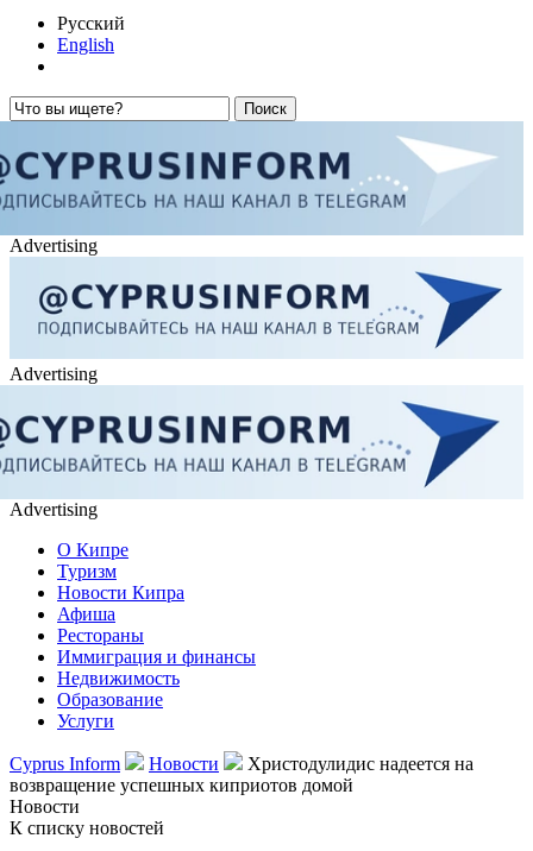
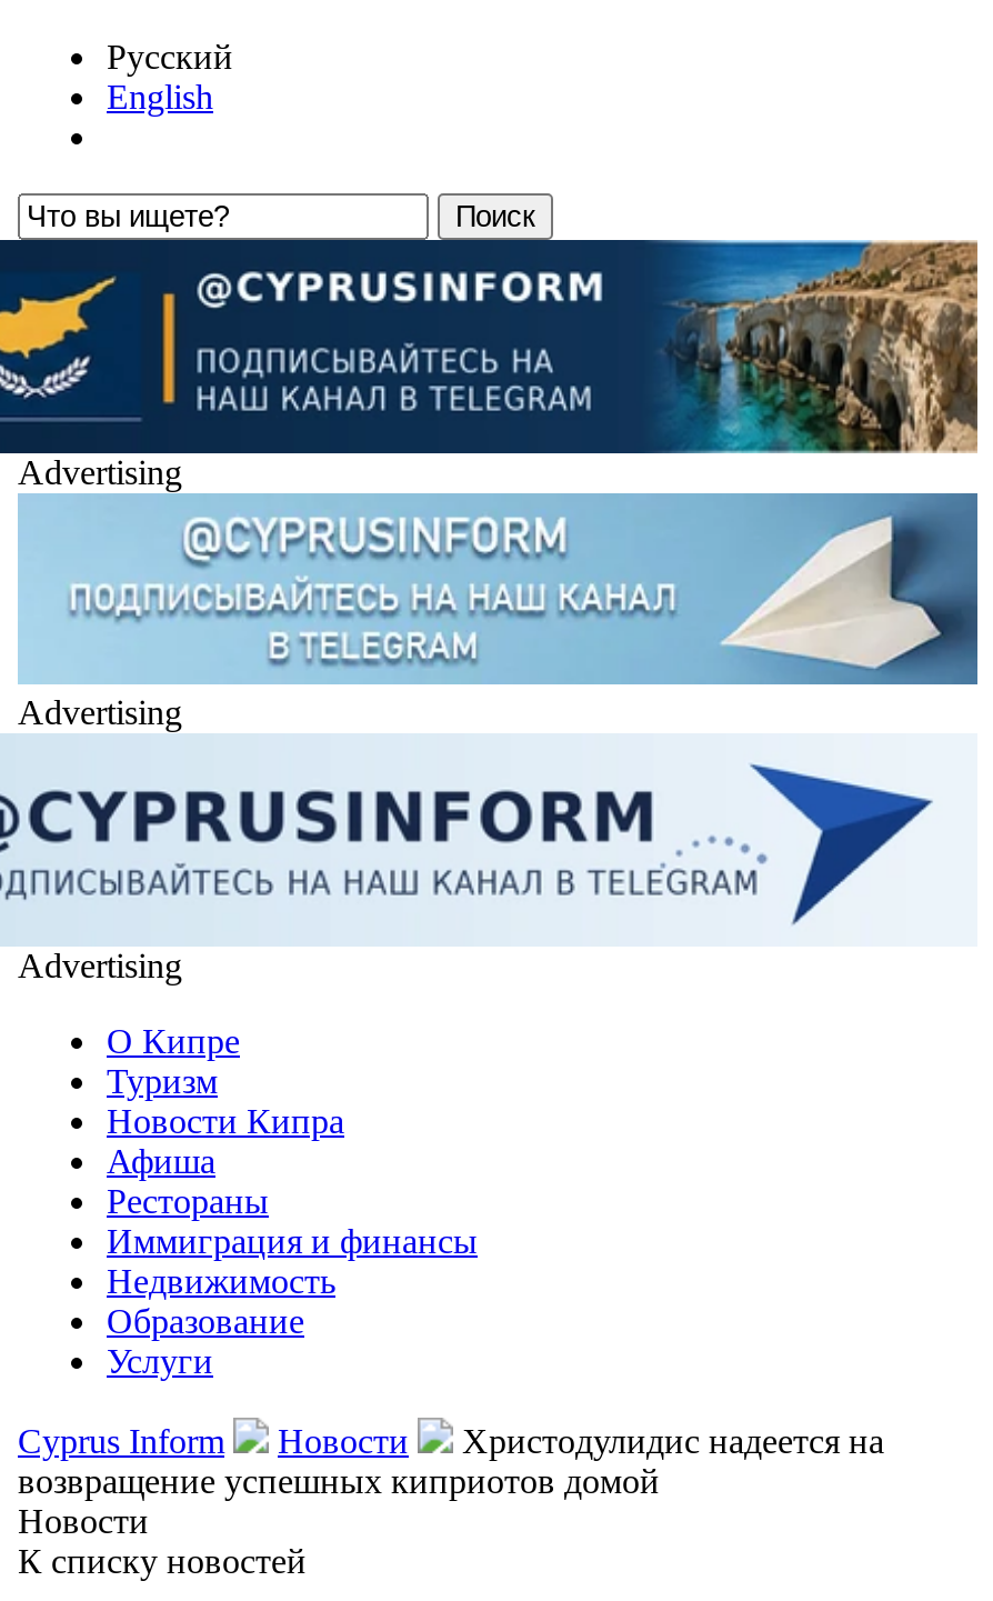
- [image]
+ [image]

- [image]
+ [image]
